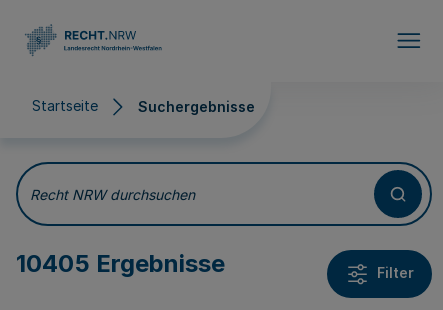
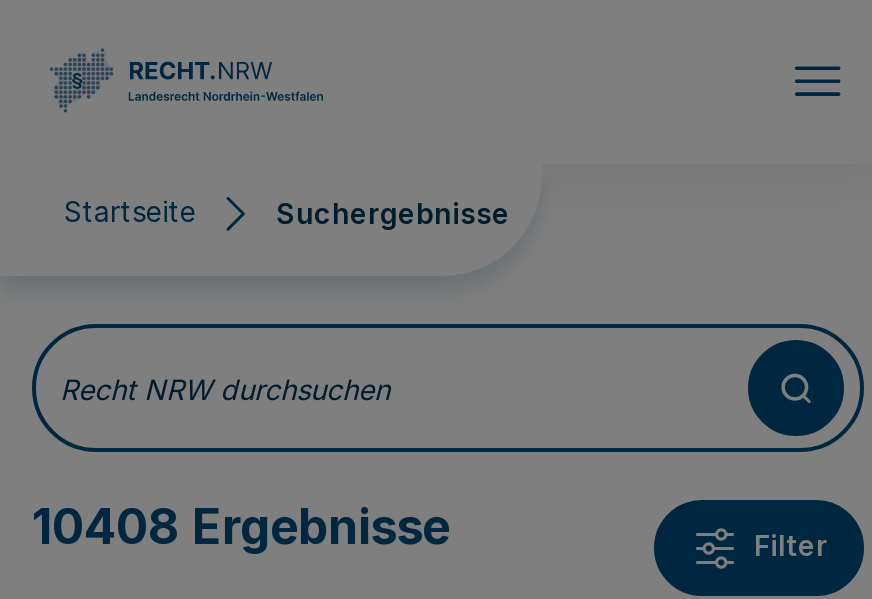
- 10405 Ergebnisse
+ 10408 Ergebnisse
